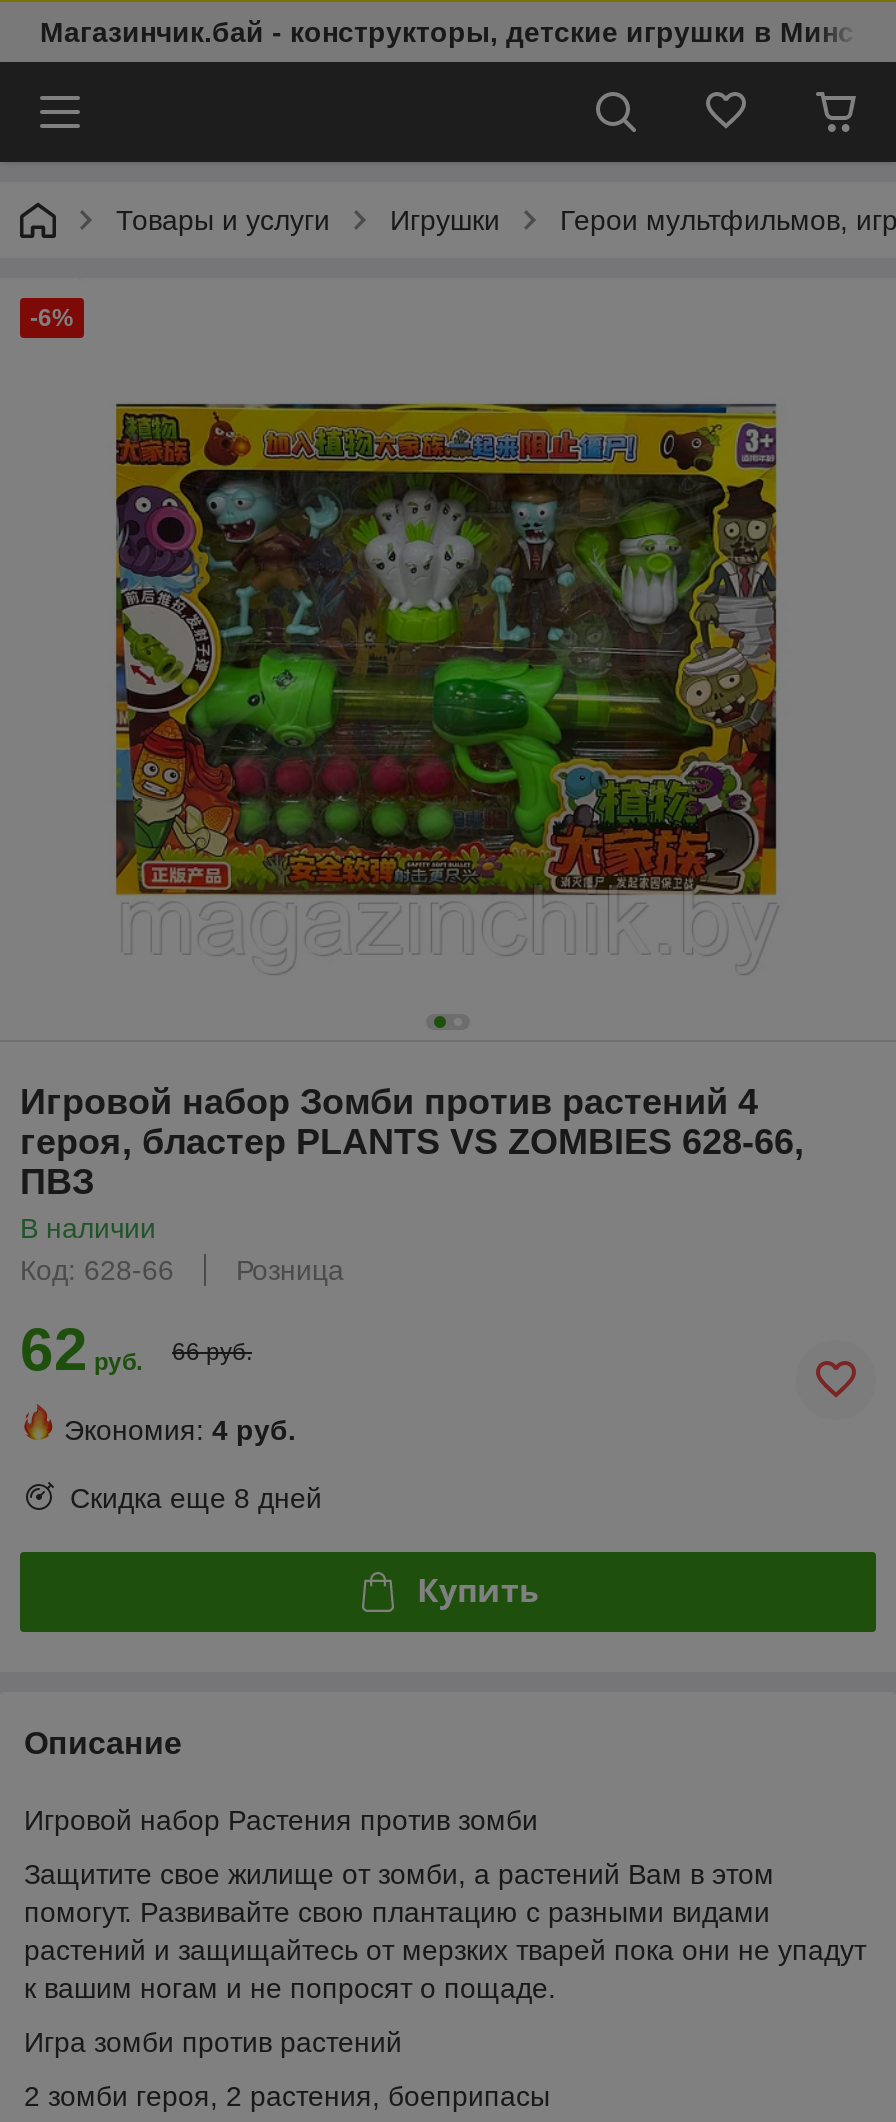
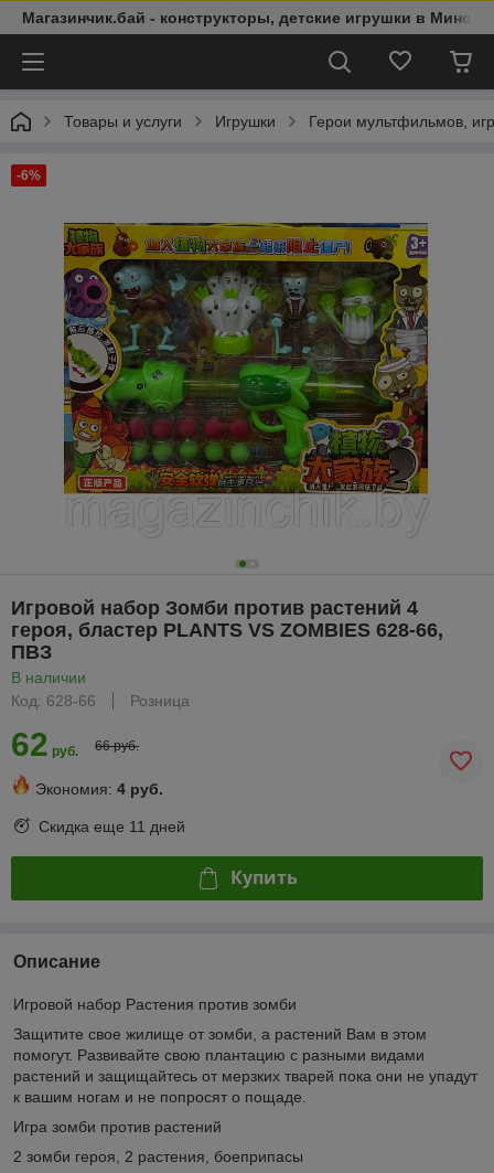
- Скидка еще 8 дней
+ Скидка еще 11 дней
